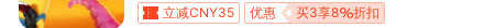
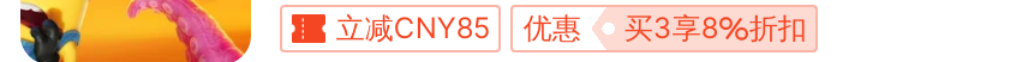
- 立减CNY35 优惠 买3享8 折扣
+ 立减CNY85 优惠 买3享8 折扣
